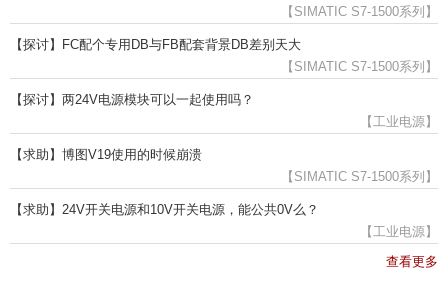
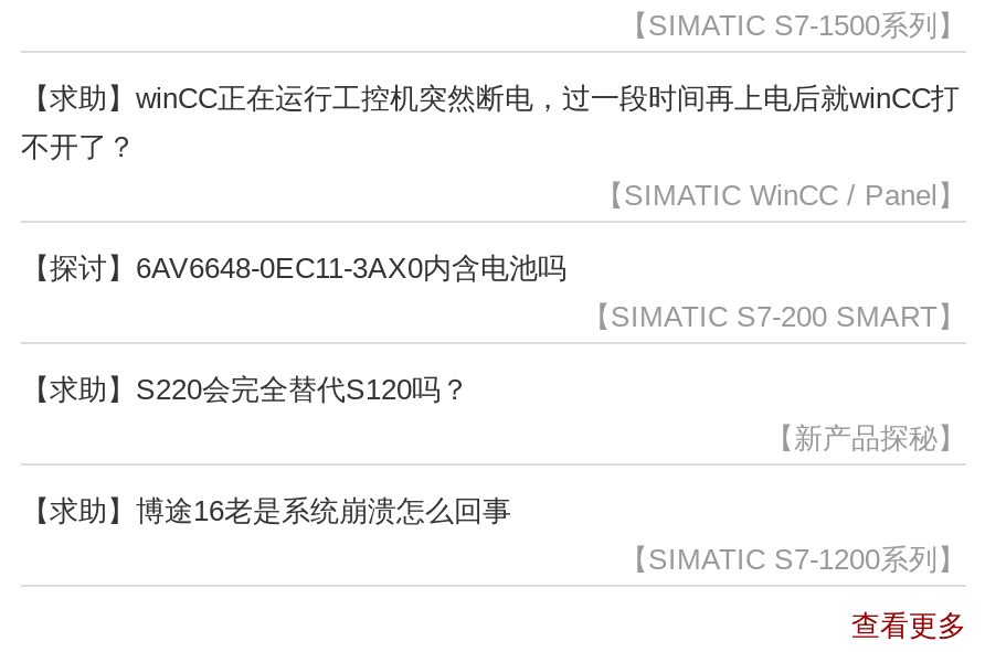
- 【探讨】FC配个专用DB与FB配套背景DB差别天大
- 【SIMATIC S7-1500系列】
- 【探讨】两24V电源模块可以一起使用吗？
- 【工业电源】
- 【求助】博图V19使用的时候崩溃
- 【SIMATIC S7-1500系列】
- 【求助】24V开关电源和10V开关电源，能公共0V么？
- 【工业电源】
+ 【求助】winCC正在运行工控机突然断电，过一段时间再上电后就winCC打
+ 不开了？
+ 【SIMATIC WinCC / Panel】
+ 【探讨】6AV6648-0EC11-3AX0内含电池吗
+ 【SIMATIC S7-200 SMART】
+ 【求助】S220会完全替代S120吗？
+ 【新产品探秘】
+ 【求助】博途16老是系统崩溃怎么回事
+ 【SIMATIC S7-1200系列】
